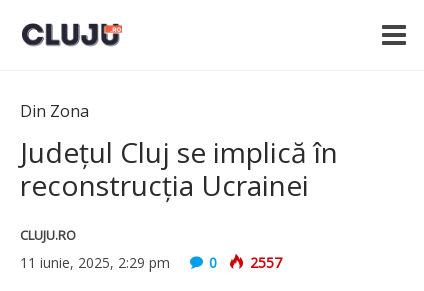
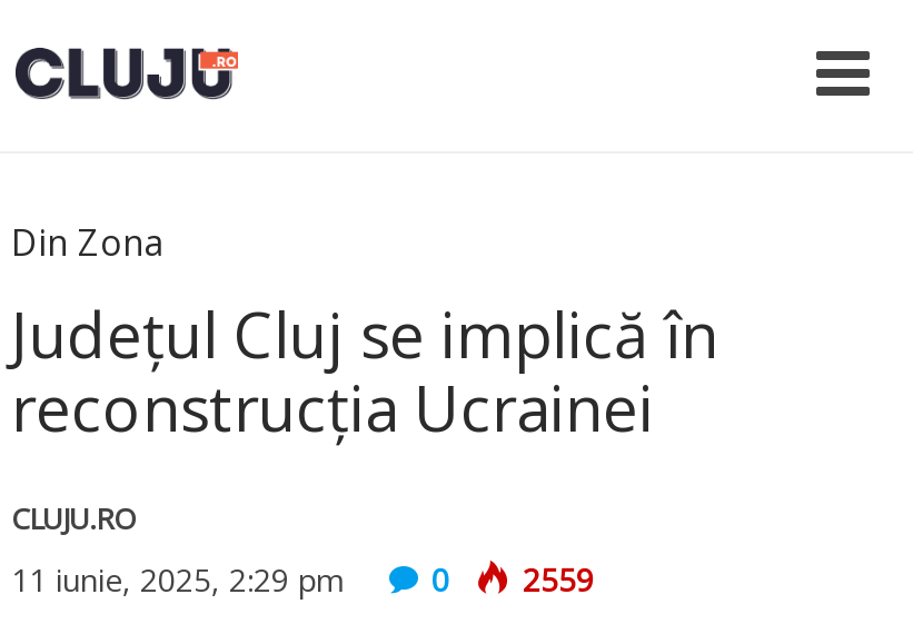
- 0 2557
+ 0 2559
